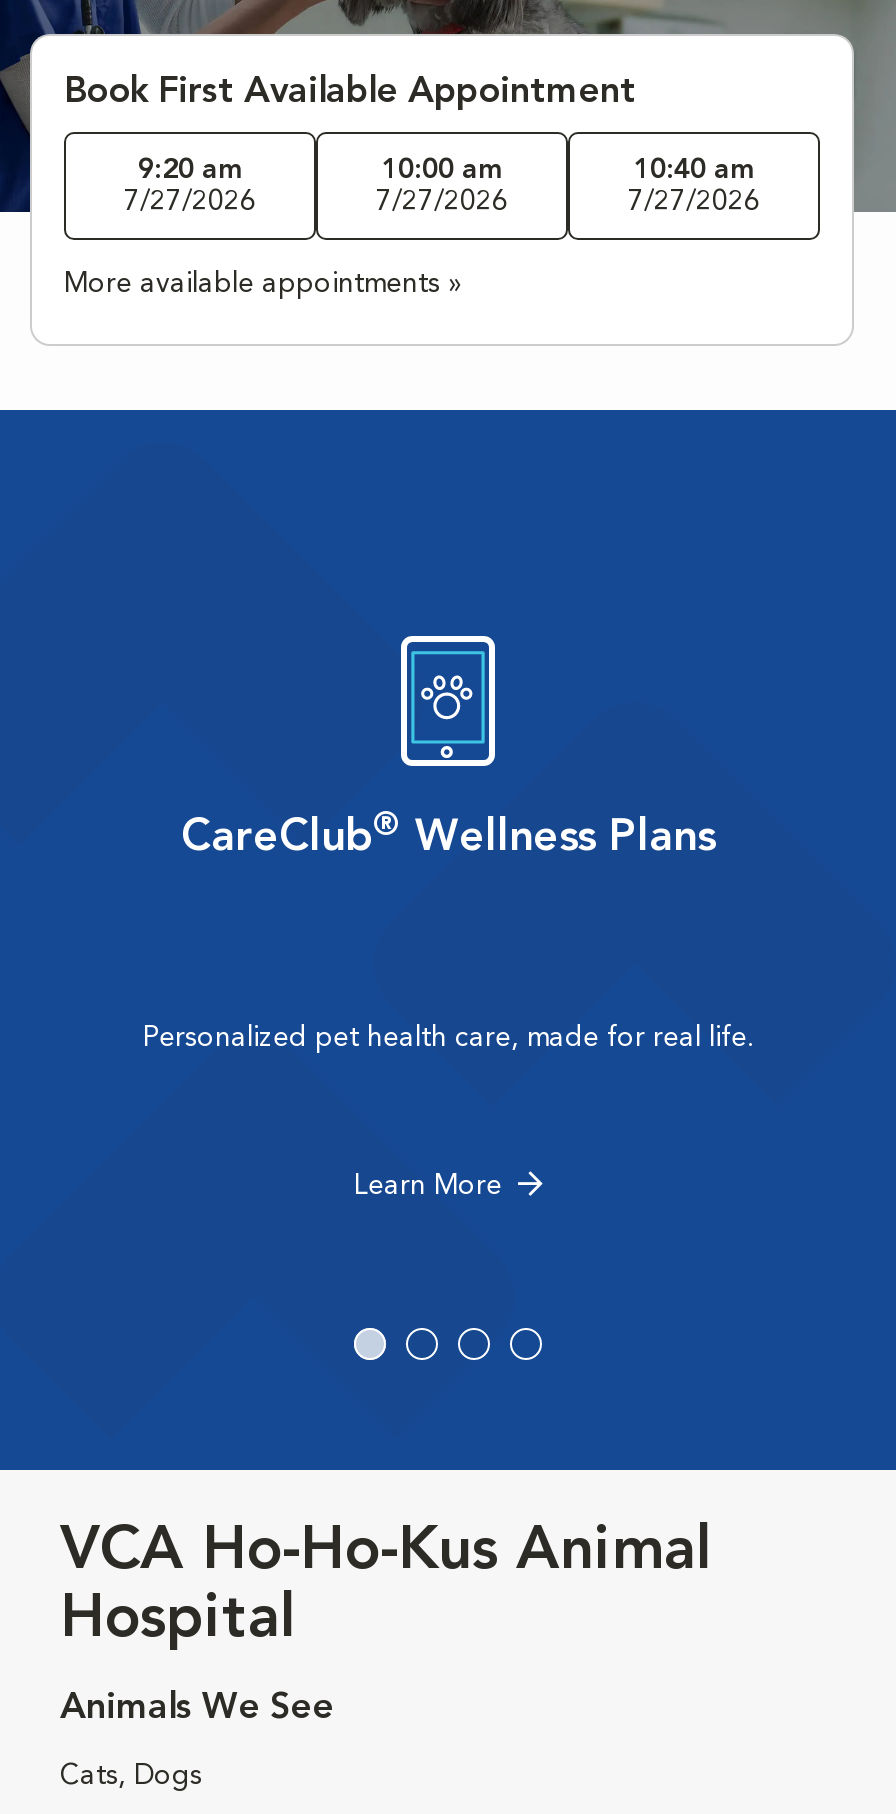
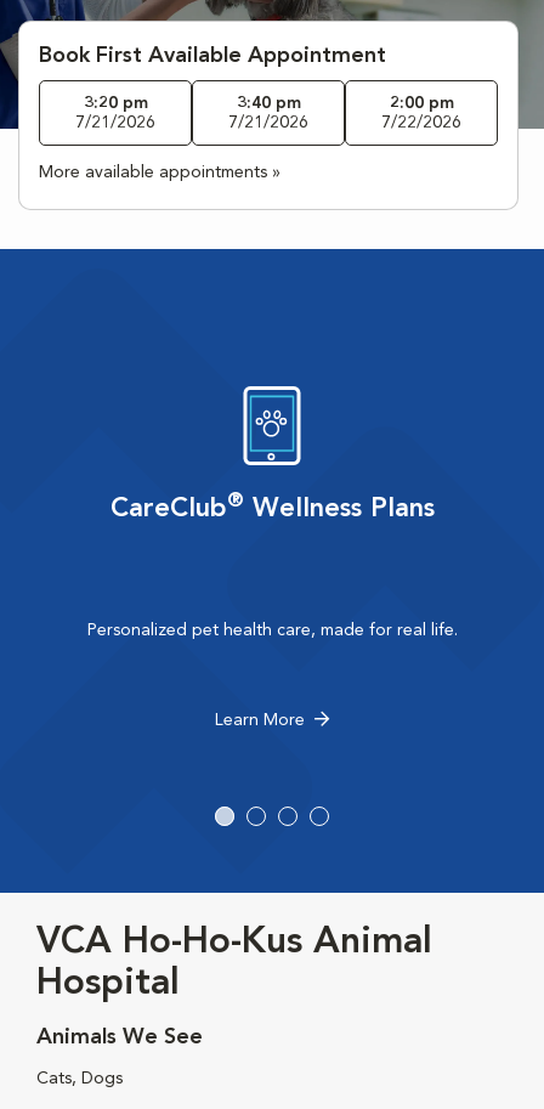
- 9:20 am
- 7/27/2026
+ 3:20 pm
+ 7/21/2026

- 10:00 am
- 7/27/2026
+ 3:40 pm
+ 7/21/2026

- 10:40 am
- 7/27/2026
+ 2:00 pm
+ 7/22/2026
